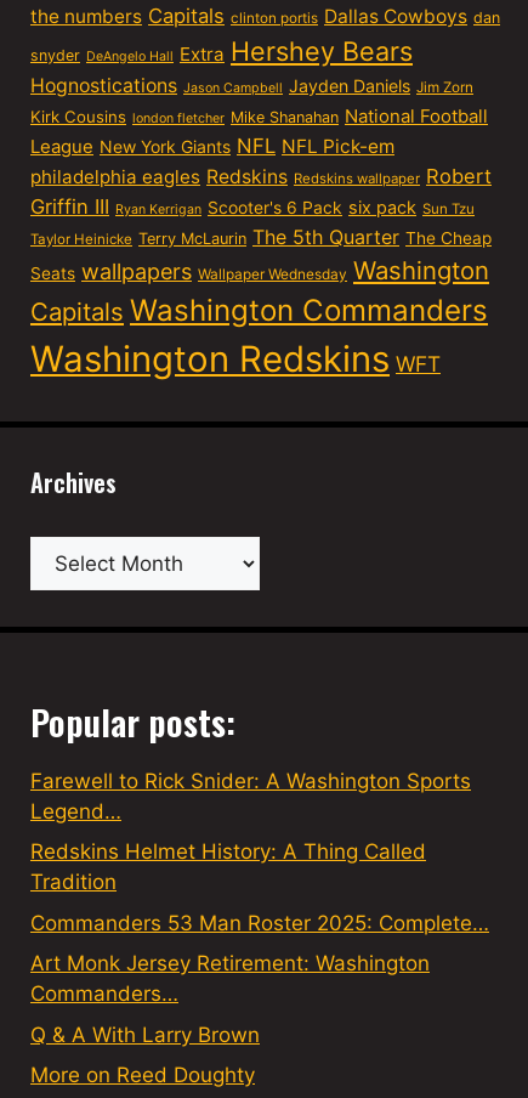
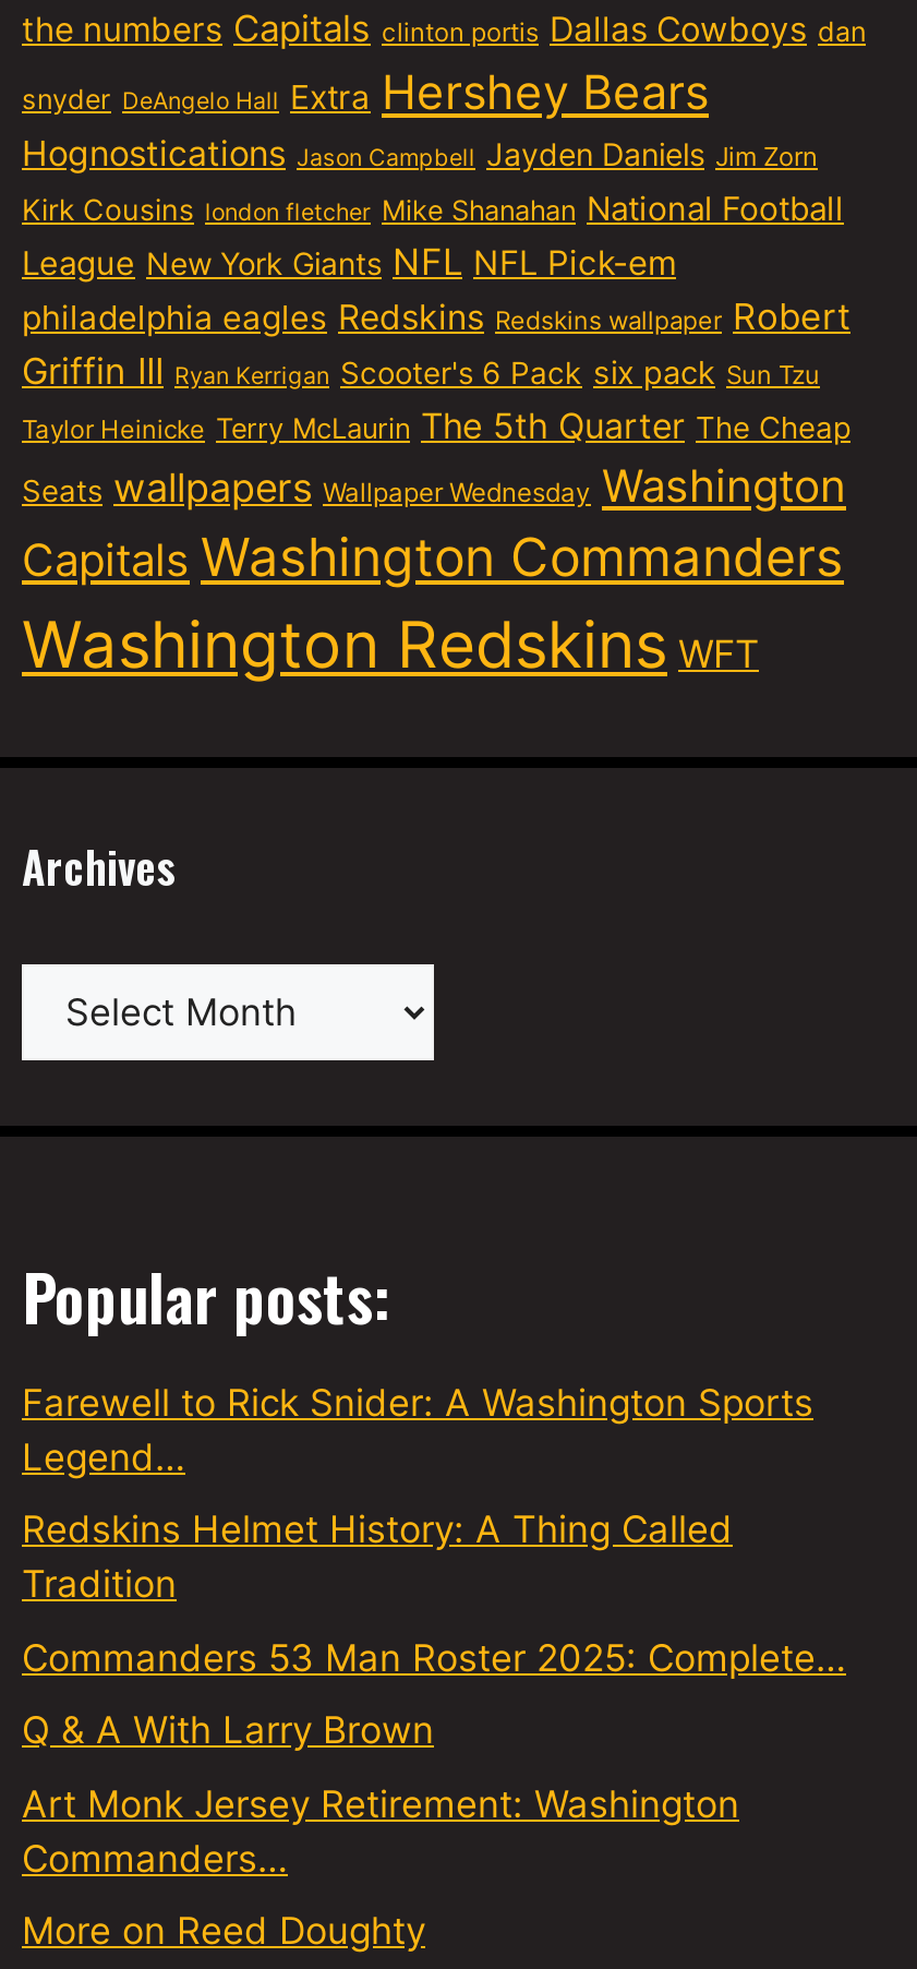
moved down: Art Monk Jersey Retirement: Washington | Commanders…

moved up: Q & A With Larry Brown
